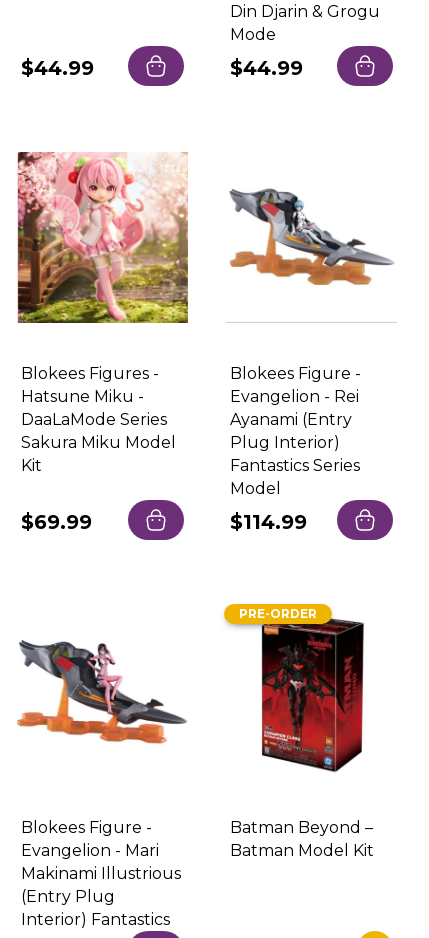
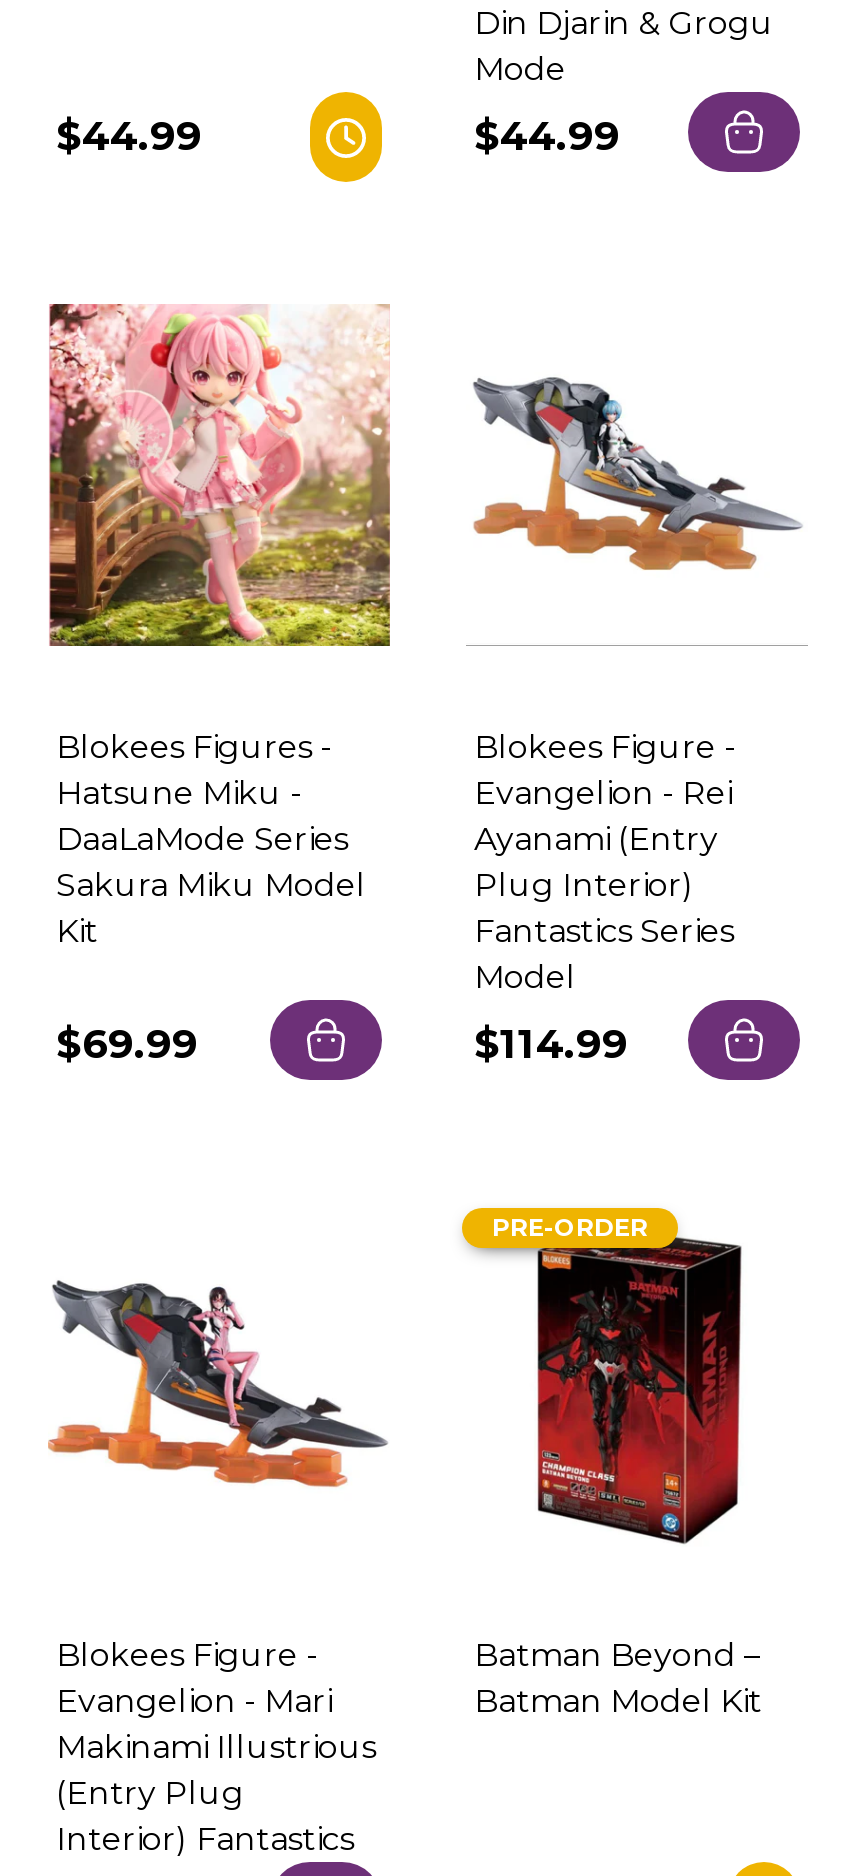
- [image]
+ [image]
